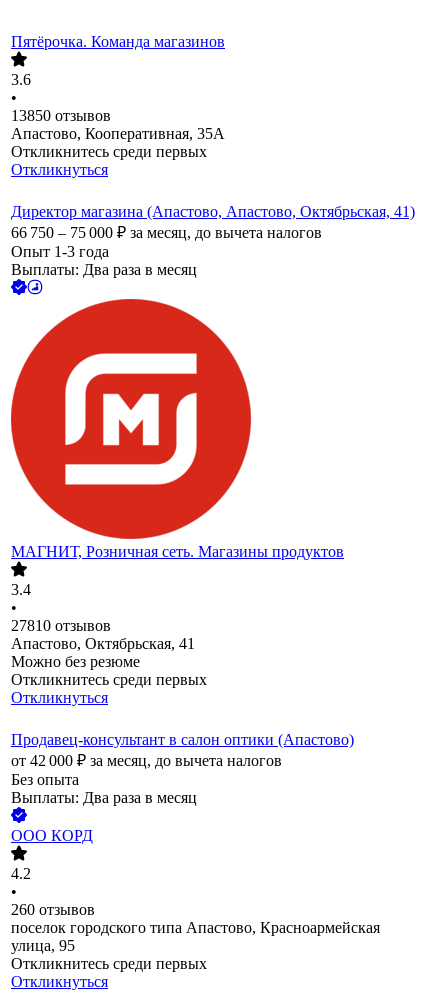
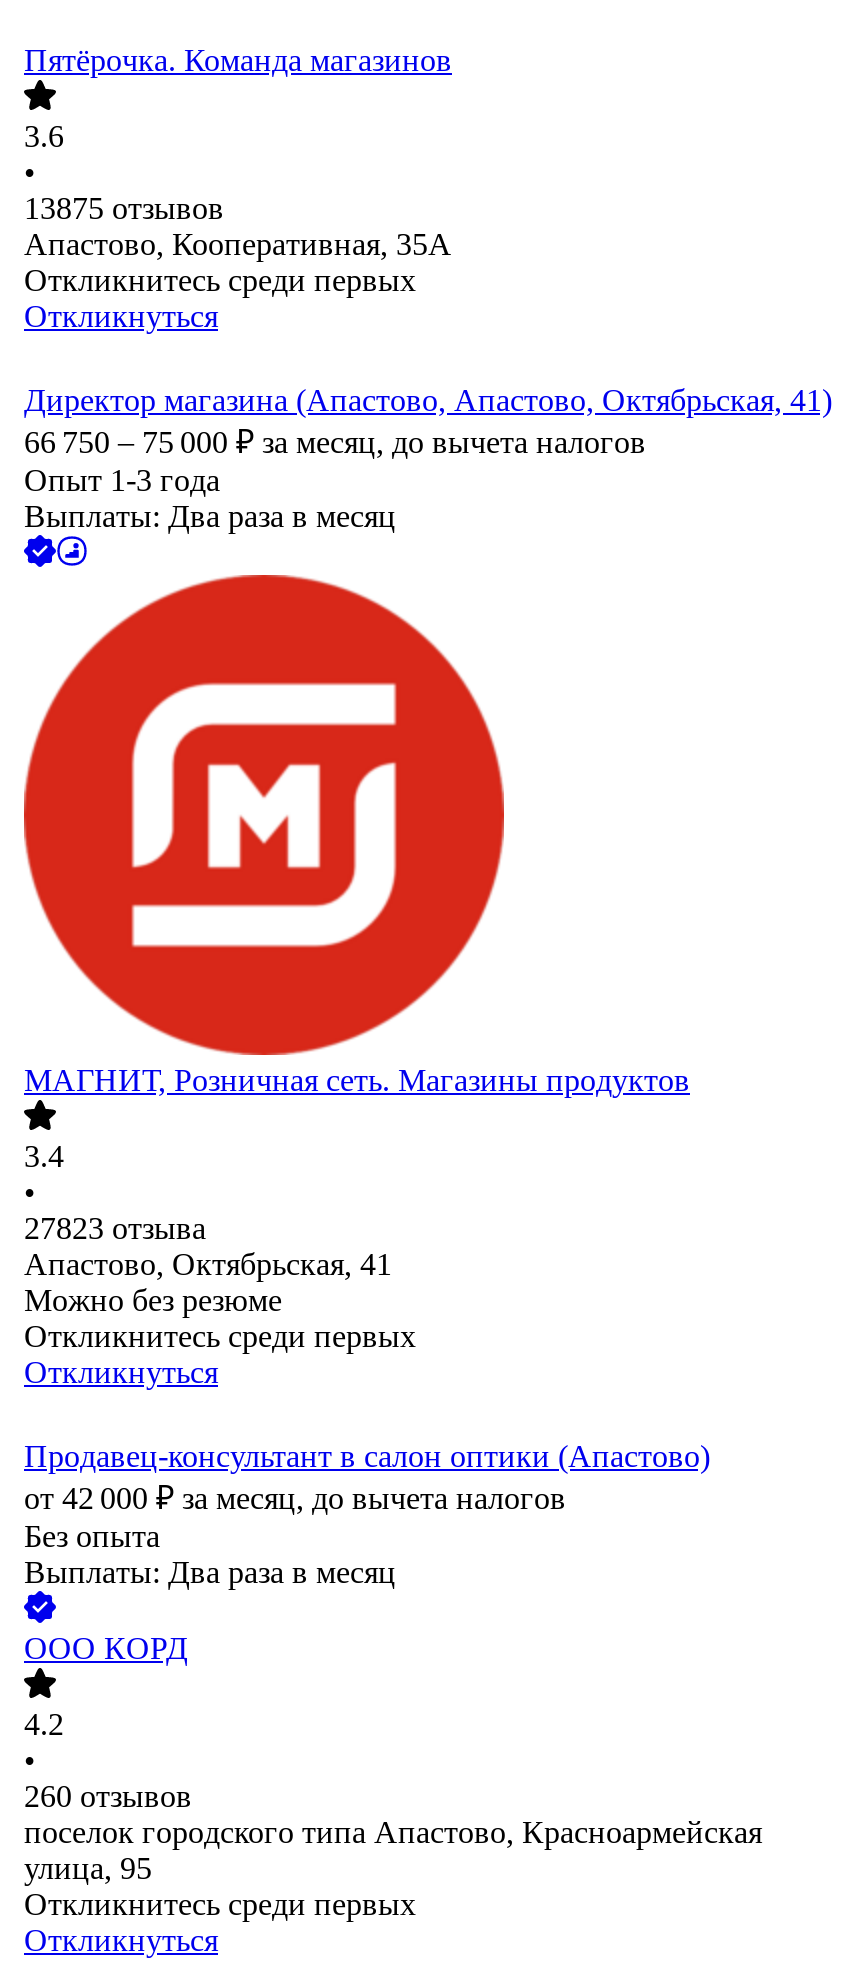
- 13850 отзывов
+ 13875 отзывов

- 27810 отзывов
+ 27823 отзыва
